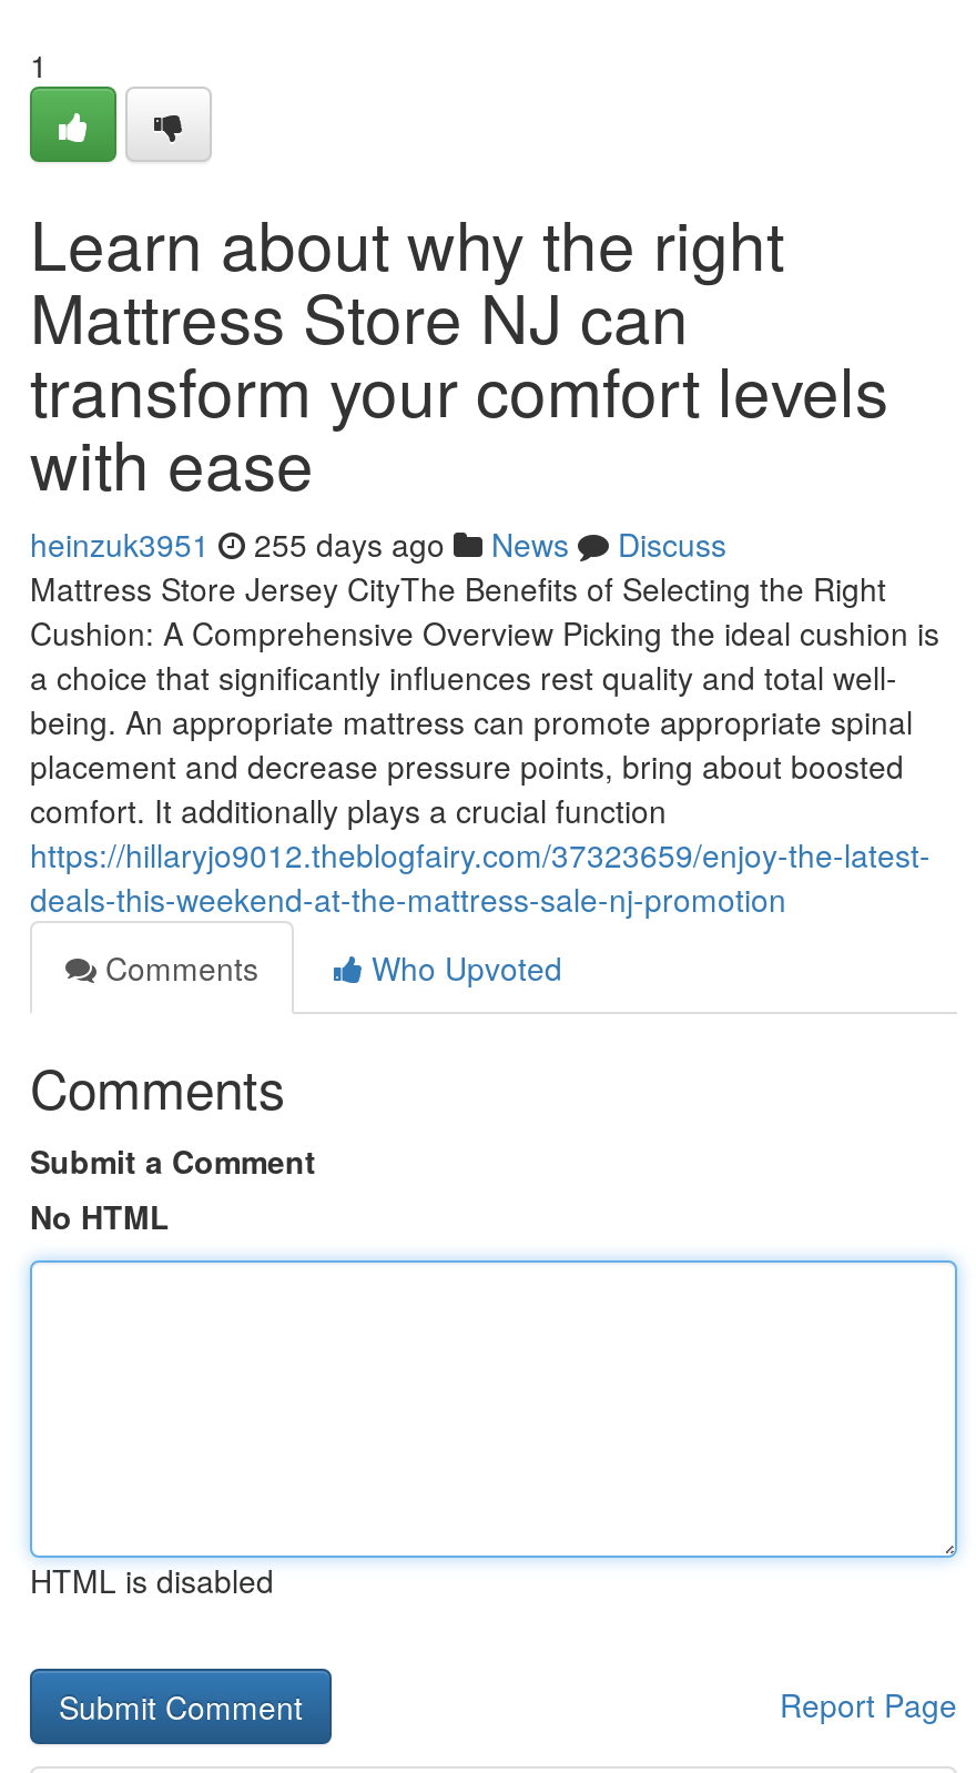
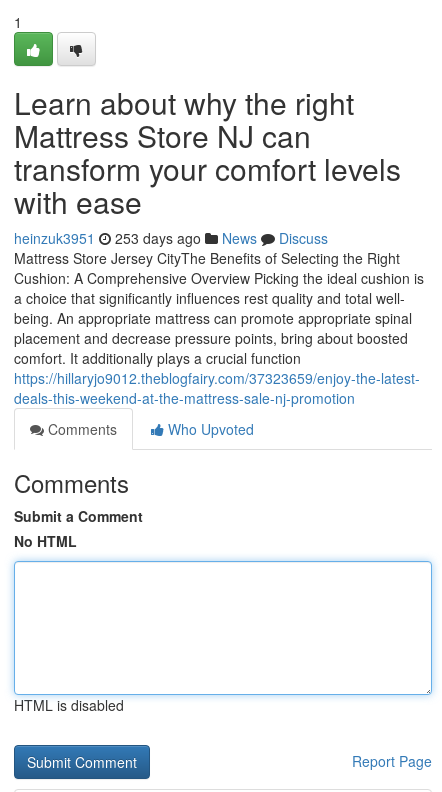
- heinzuk3951 255 days ago News Discuss
+ heinzuk3951 253 days ago News Discuss
